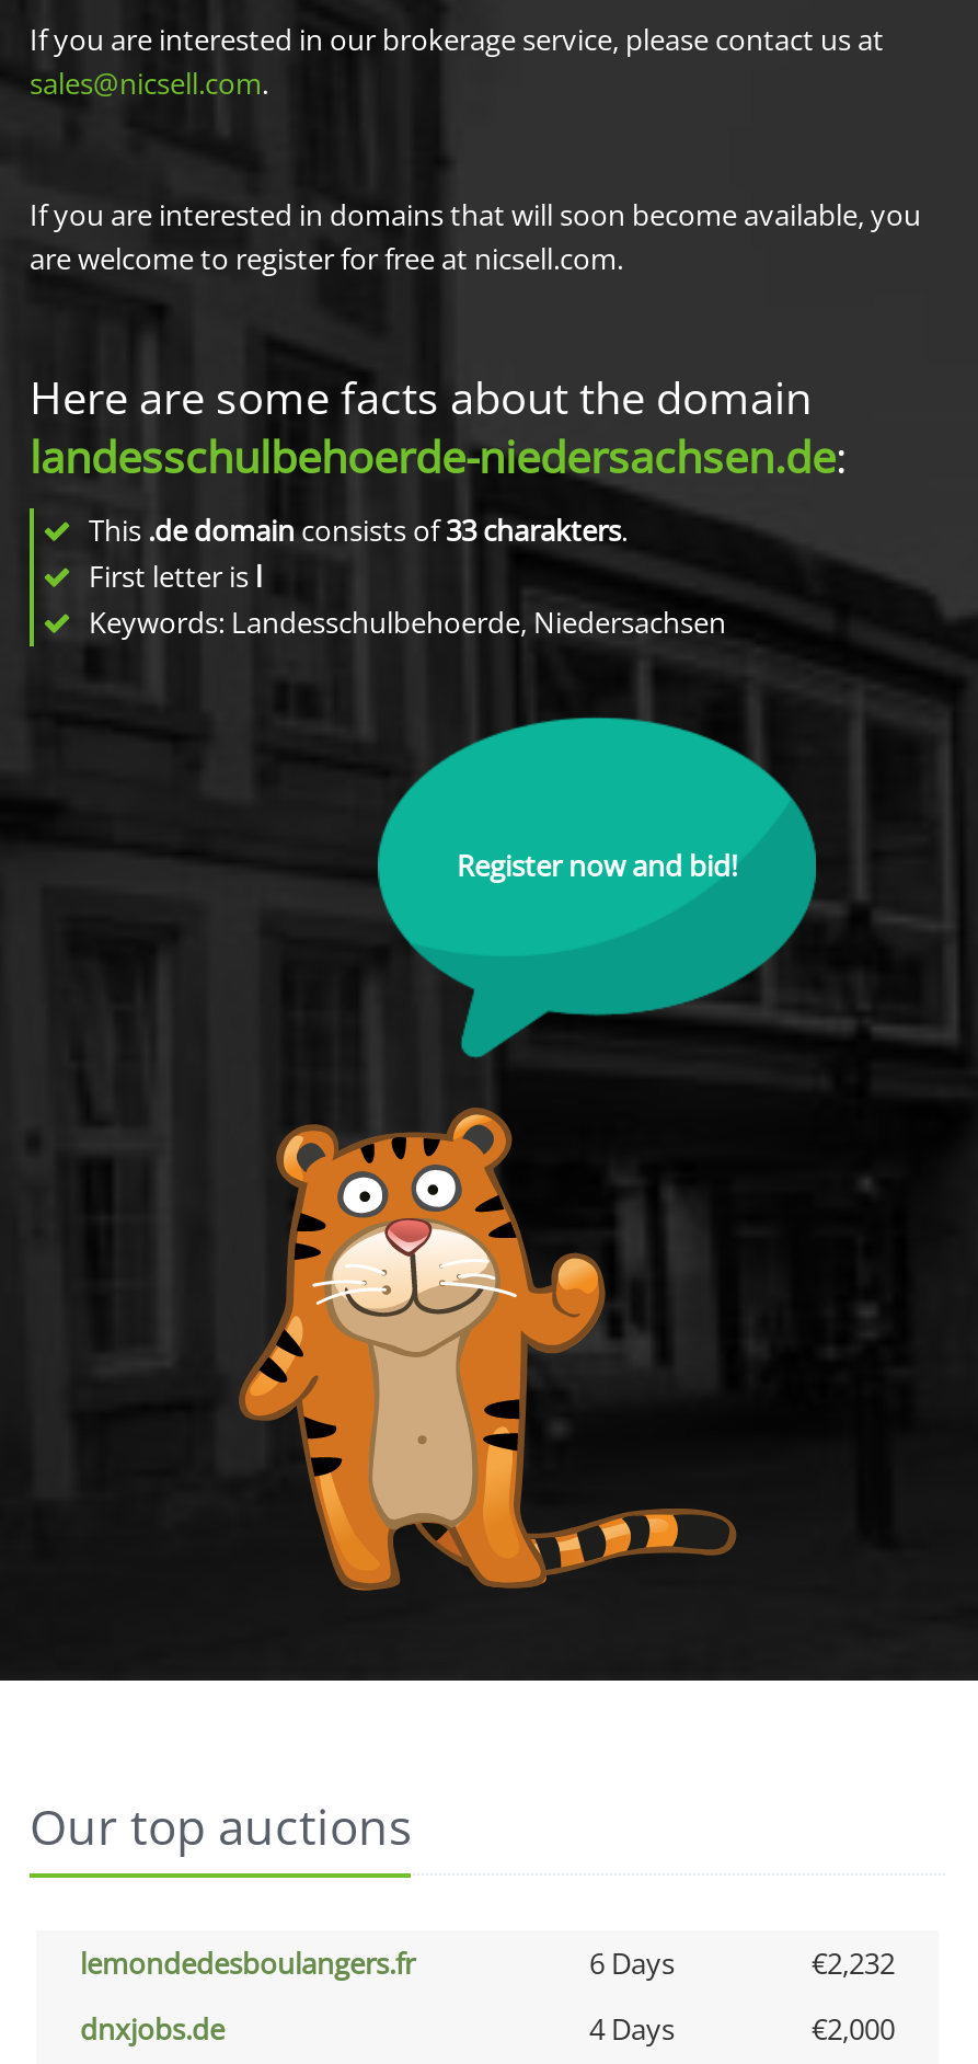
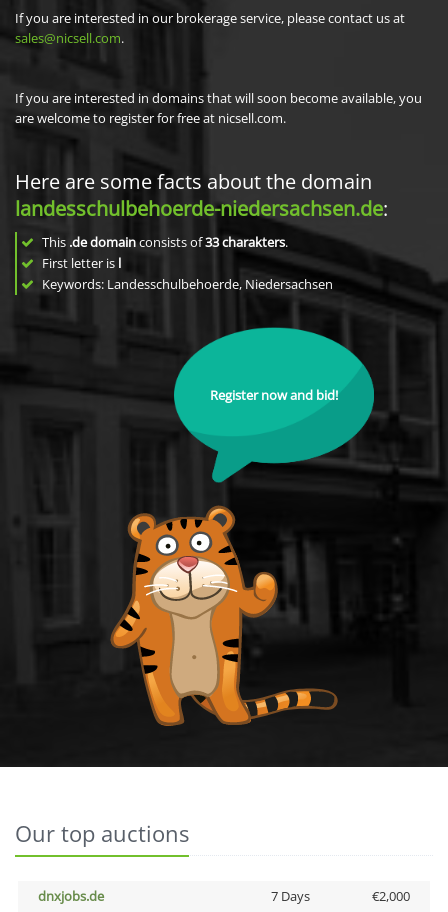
- lemondedesboulangers.fr
- 6 Days
- €2,232

- 4 Days
+ 7 Days
